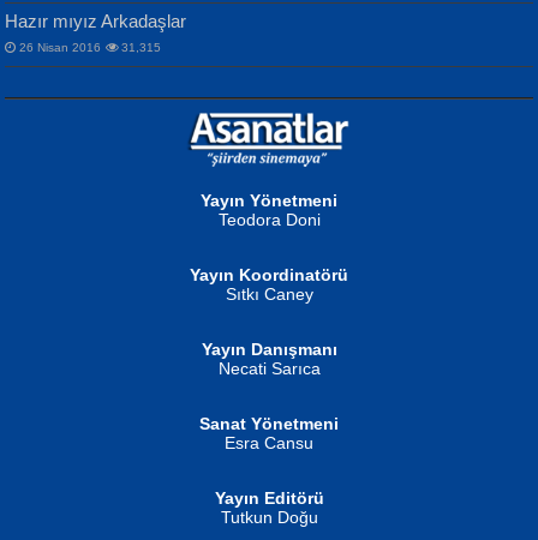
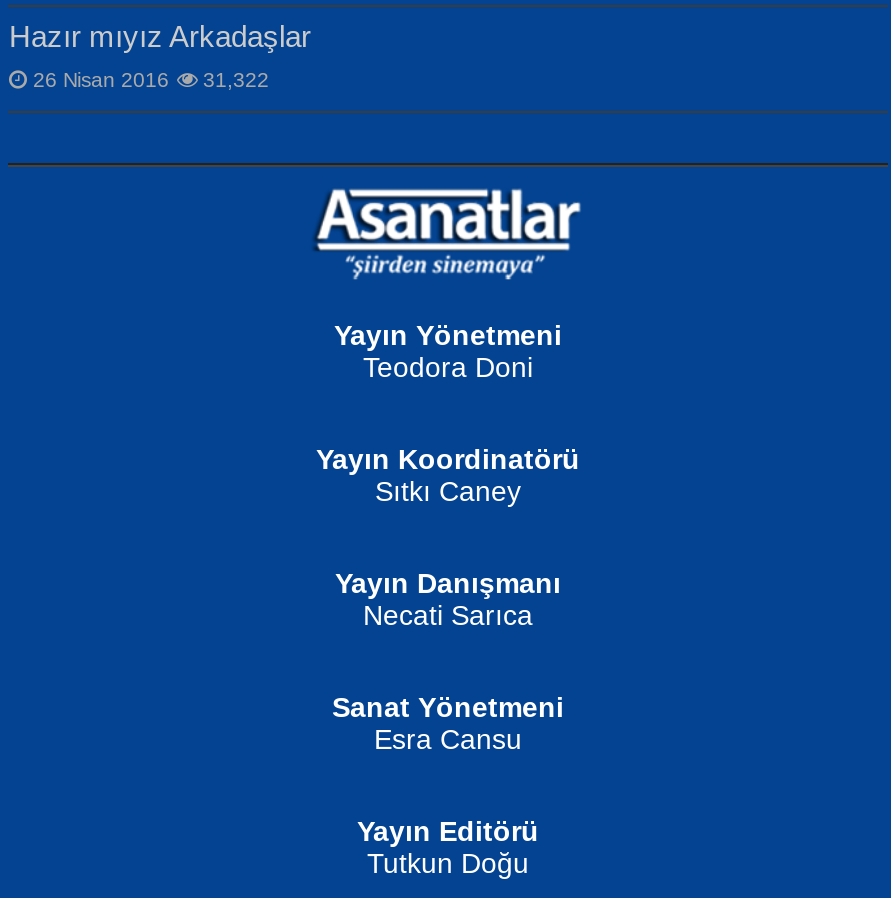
- 26 Nisan 2016 31,315
+ 26 Nisan 2016 31,322
